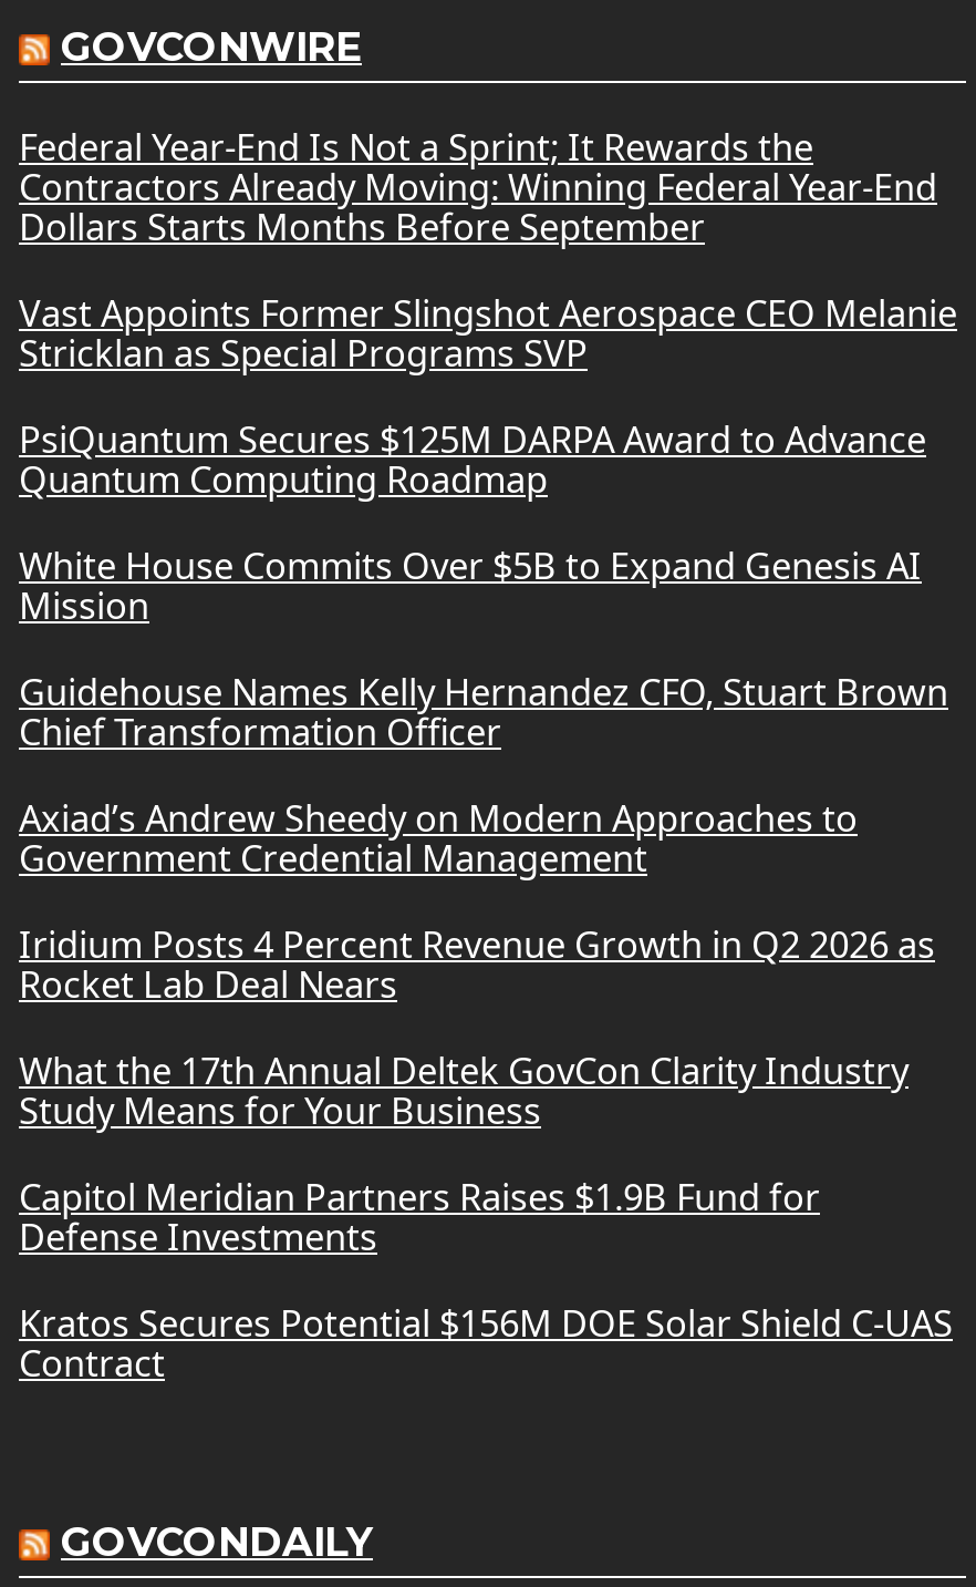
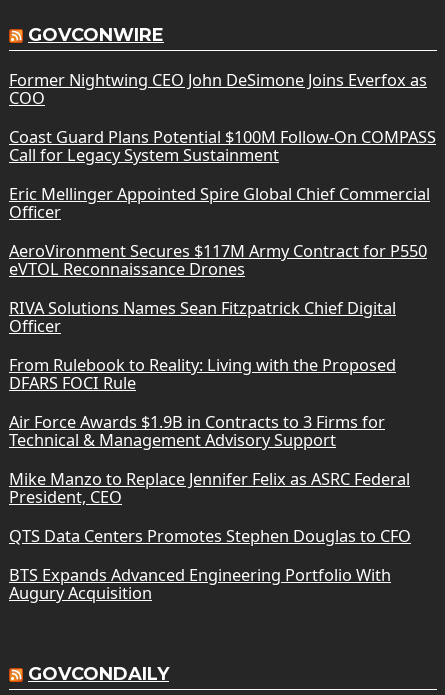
- Federal Year-End Is Not a Sprint; It Rewards the
- Contractors Already Moving: Winning Federal Year-End
- Dollars Starts Months Before September
+ Former Nightwing CEO John DeSimone Joins Everfox as
+ COO

- Vast Appoints Former Slingshot Aerospace CEO Melanie
- Stricklan as Special Programs SVP
+ Coast Guard Plans Potential $100M Follow-On COMPASS
+ Call for Legacy System Sustainment

- PsiQuantum Secures $125M DARPA Award to Advance
- Quantum Computing Roadmap
+ Eric Mellinger Appointed Spire Global Chief Commercial
+ Officer

- White House Commits Over $5B to Expand Genesis AI
- Mission
+ AeroVironment Secures $117M Army Contract for P550
+ eVTOL Reconnaissance Drones

- Guidehouse Names Kelly Hernandez CFO, Stuart Brown
- Chief Transformation Officer
+ RIVA Solutions Names Sean Fitzpatrick Chief Digital
+ Officer

- Axiad’s Andrew Sheedy on Modern Approaches to
- Government Credential Management
+ From Rulebook to Reality: Living with the Proposed
+ DFARS FOCI Rule

- Iridium Posts 4 Percent Revenue Growth in Q2 2026 as
- Rocket Lab Deal Nears
+ Air Force Awards $1.9B in Contracts to 3 Firms for
+ Technical & Management Advisory Support

- What the 17th Annual Deltek GovCon Clarity Industry
- Study Means for Your Business
+ Mike Manzo to Replace Jennifer Felix as ASRC Federal
+ President, CEO

- Capitol Meridian Partners Raises $1.9B Fund for
- Defense Investments
+ QTS Data Centers Promotes Stephen Douglas to CFO

- Kratos Secures Potential $156M DOE Solar Shield C-UAS
- Contract
+ BTS Expands Advanced Engineering Portfolio With
+ Augury Acquisition
